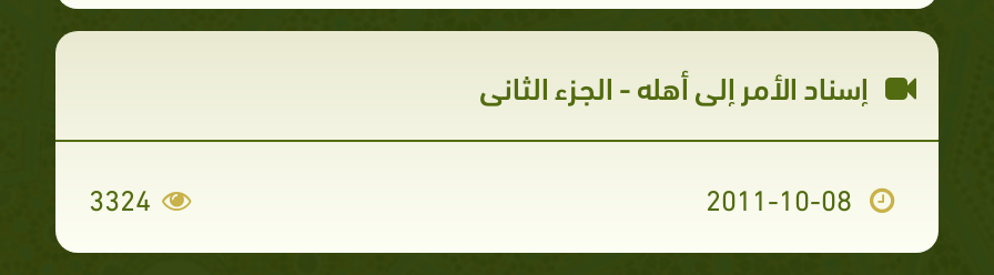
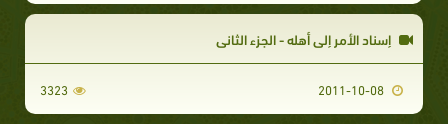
- 3324
+ 3323
